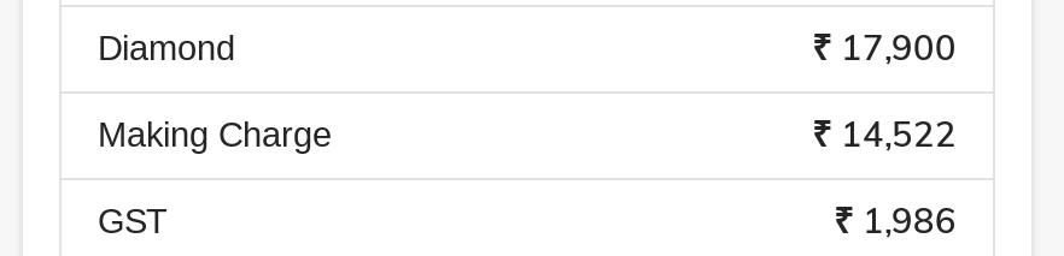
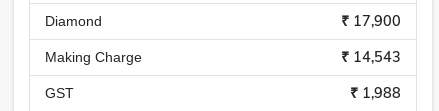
- ₹ 14,522
+ ₹ 14,543

- ₹ 1,986
+ ₹ 1,988
